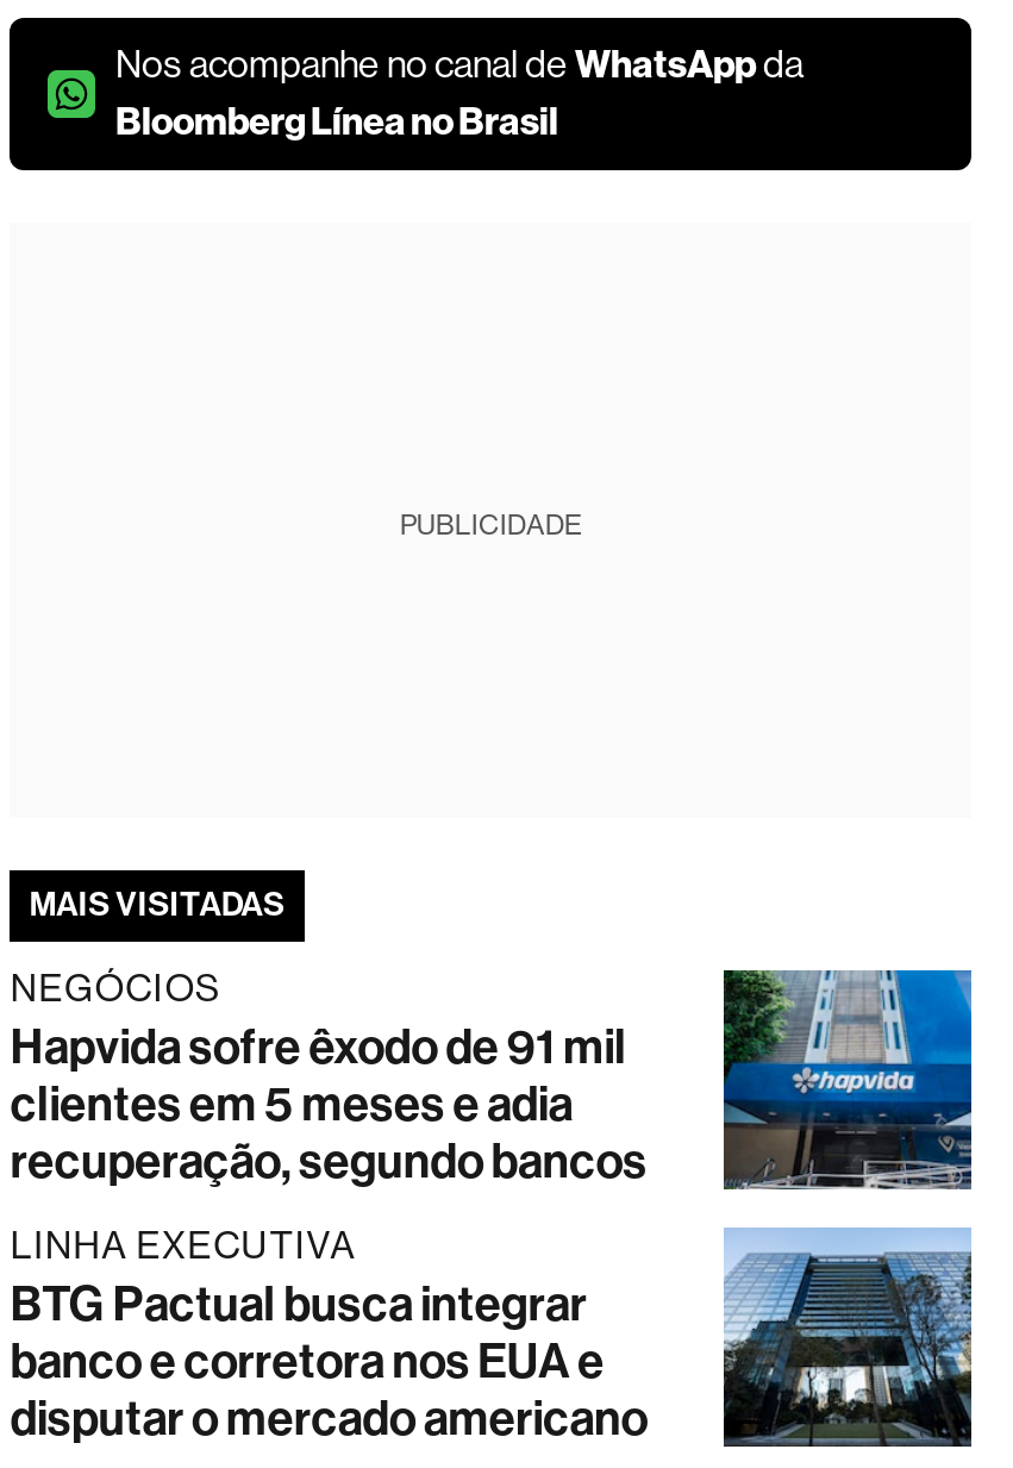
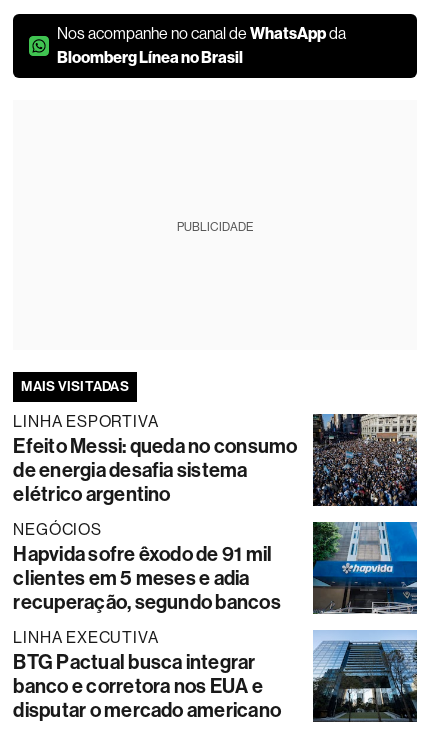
+ [image]
+ LINHA ESPORTIVA
+ Efeito Messi: queda no consumo
+ de energia desafia sistema
+ elétrico argentino
